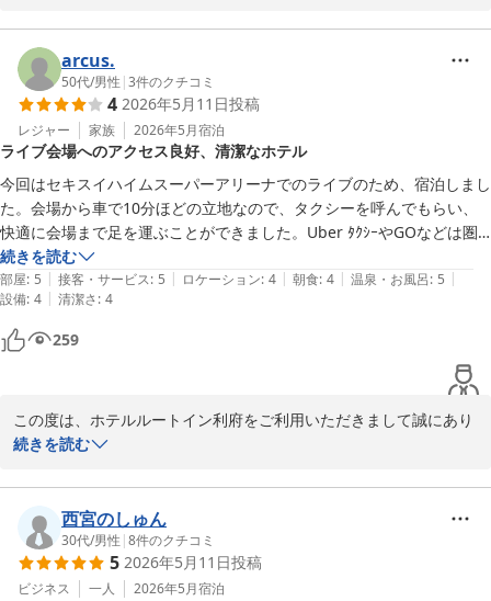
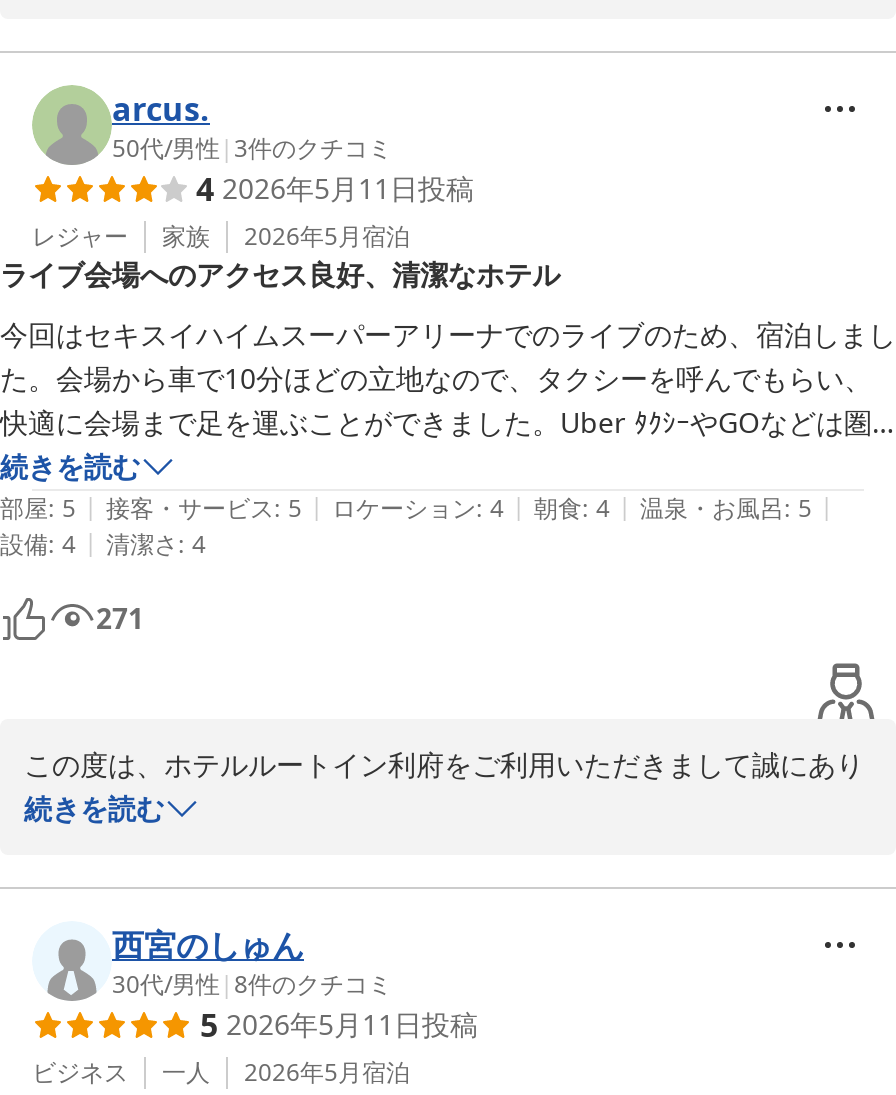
- 259
+ 271
